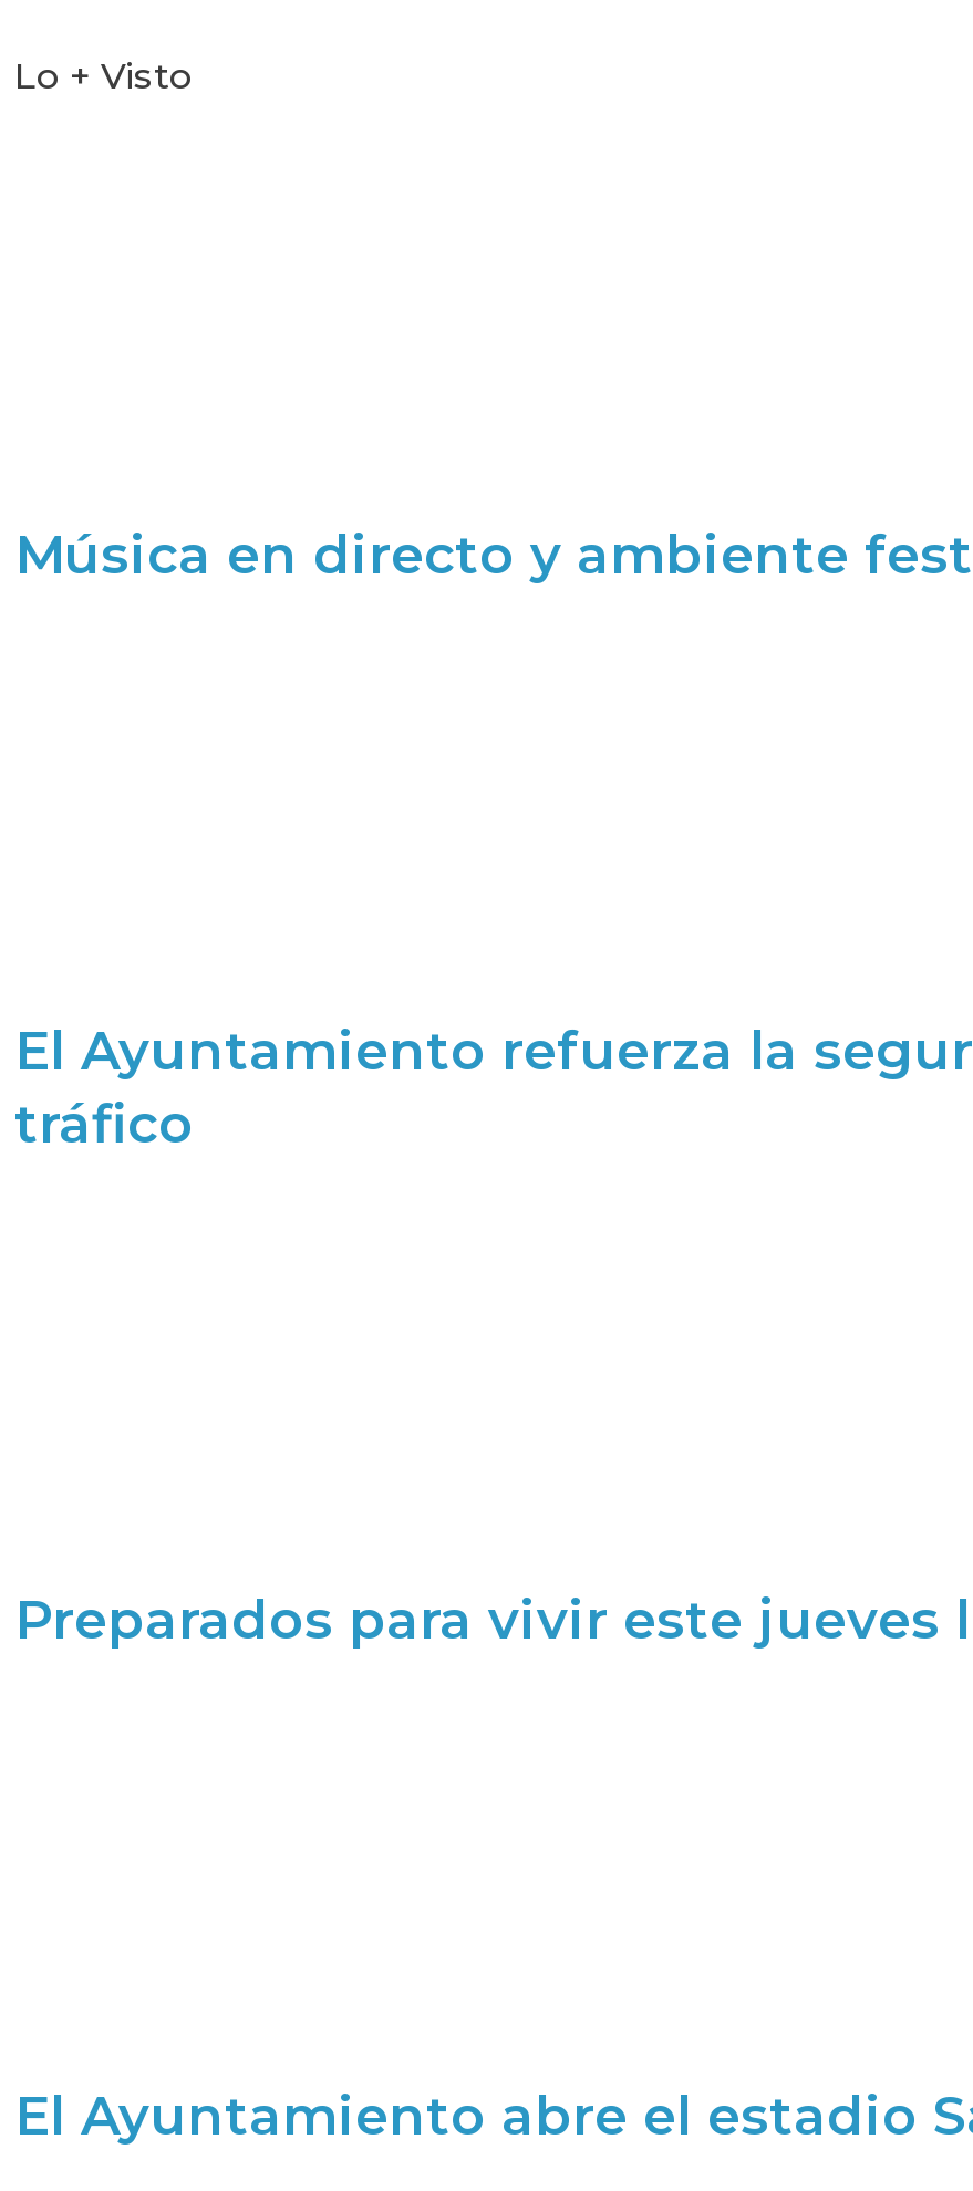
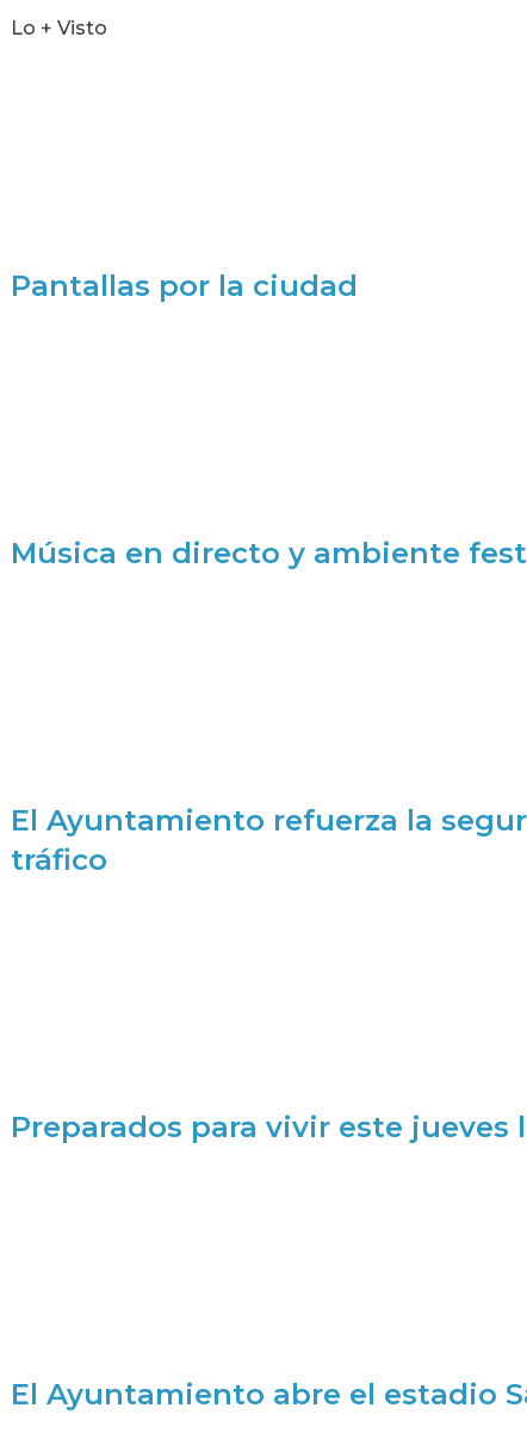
+ Pantallas por la ciudad
